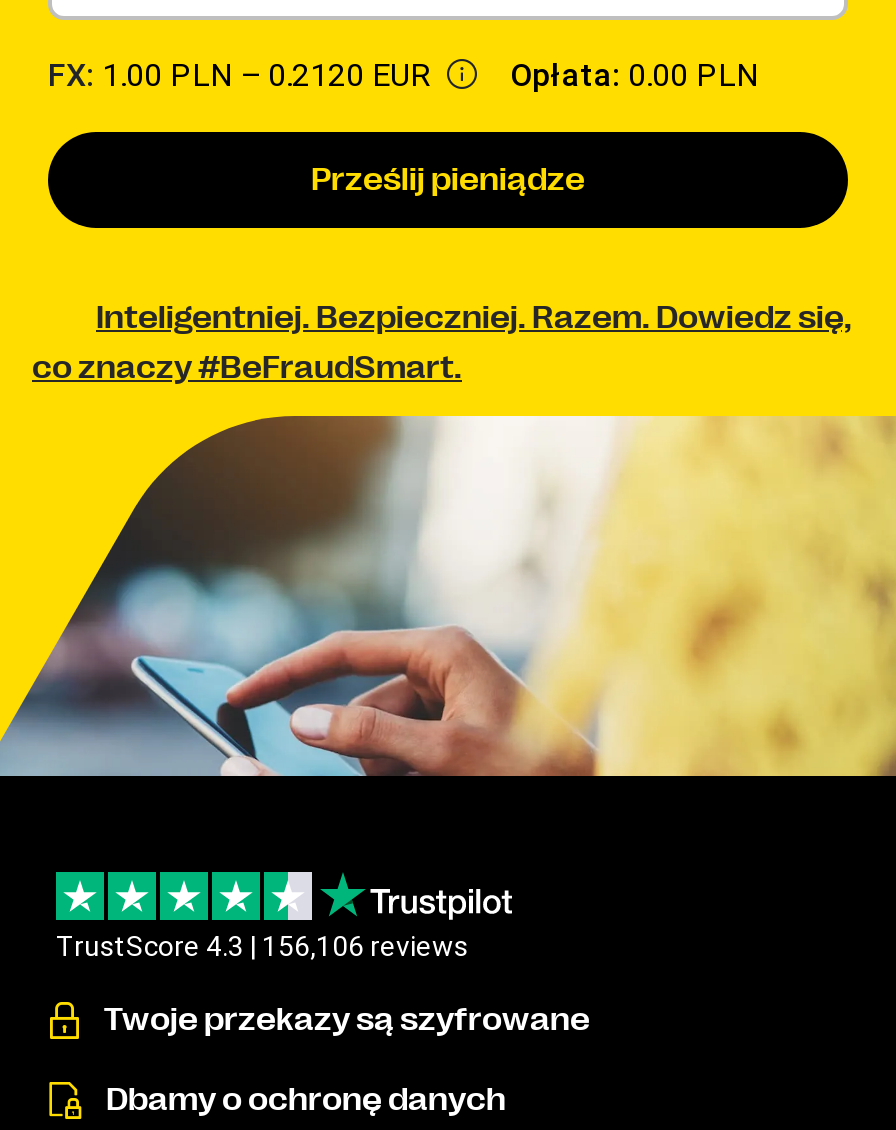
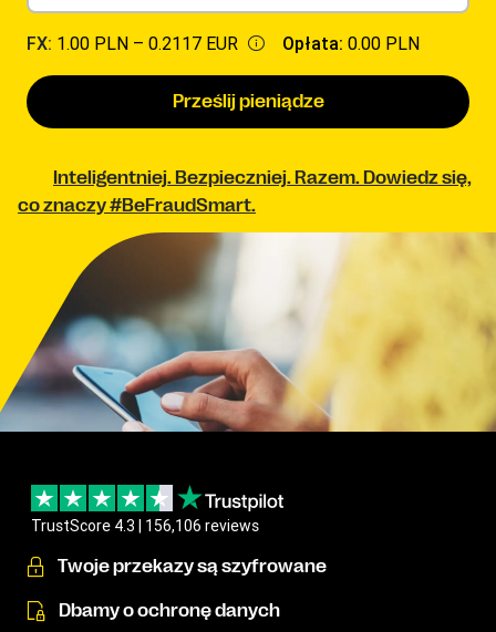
- FX: 1.00 PLN – 0.2120 EUR Opłata: 0.00 PLN
+ FX: 1.00 PLN – 0.2117 EUR Opłata: 0.00 PLN
